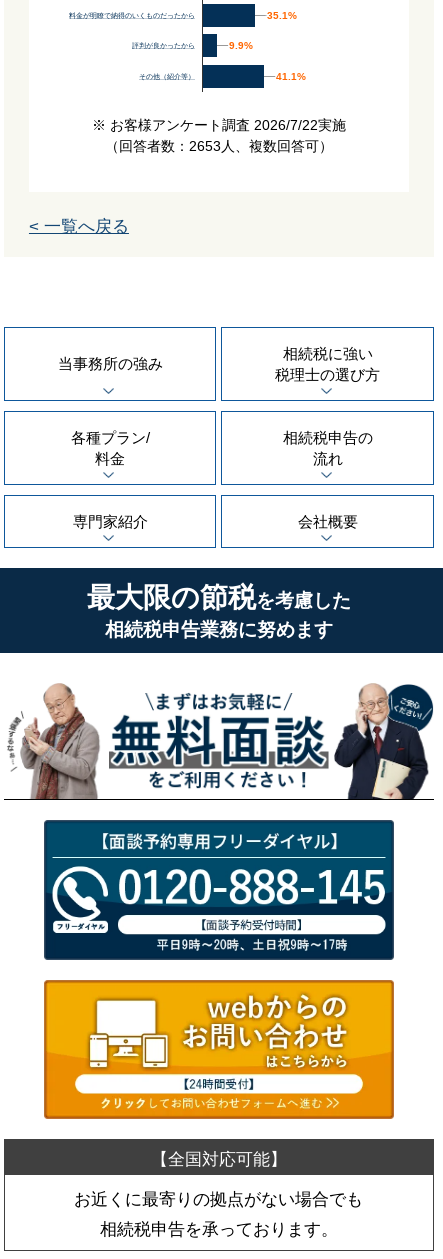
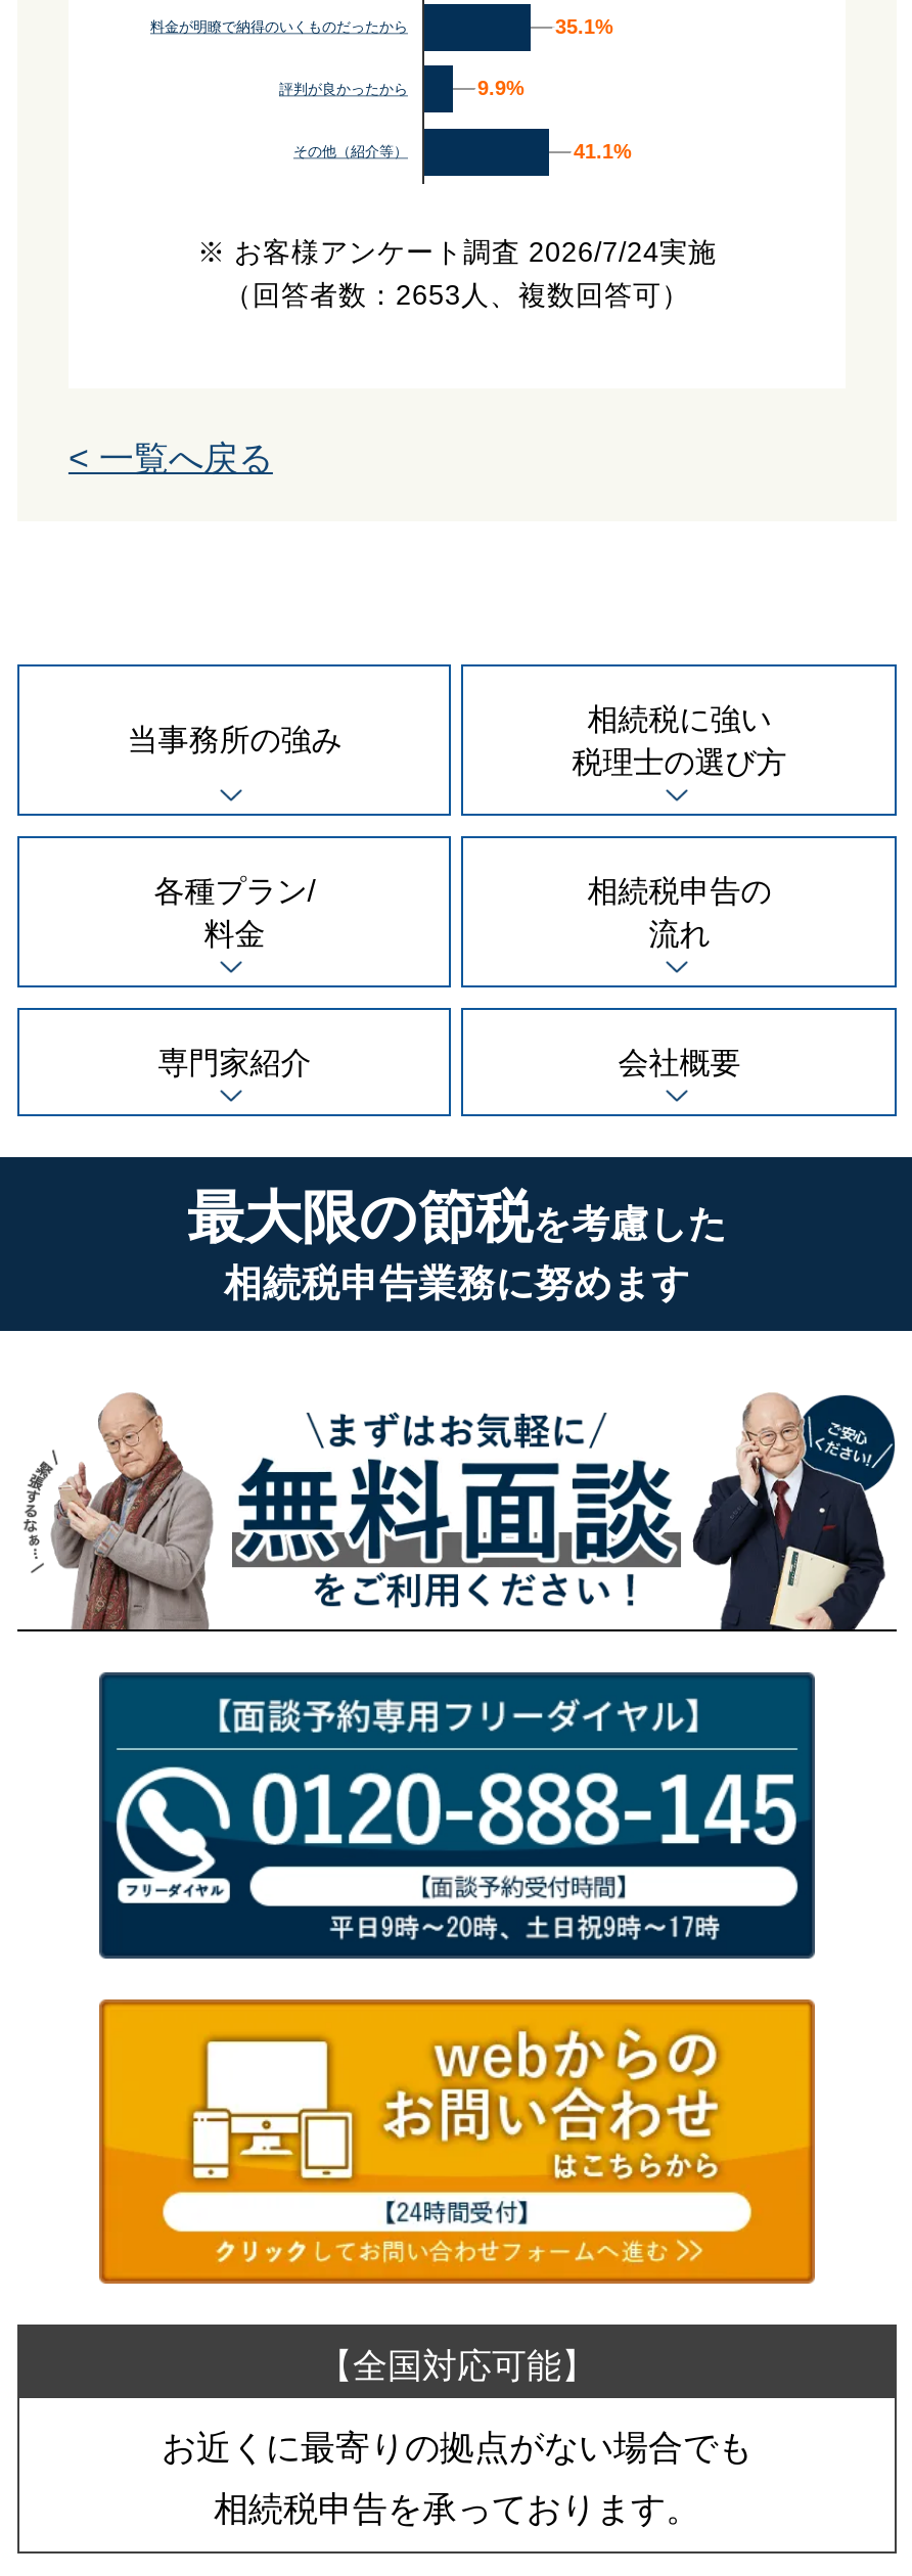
- ※ お客様アンケート調査 2026/7/22実施
+ ※ お客様アンケート調査 2026/7/24実施
